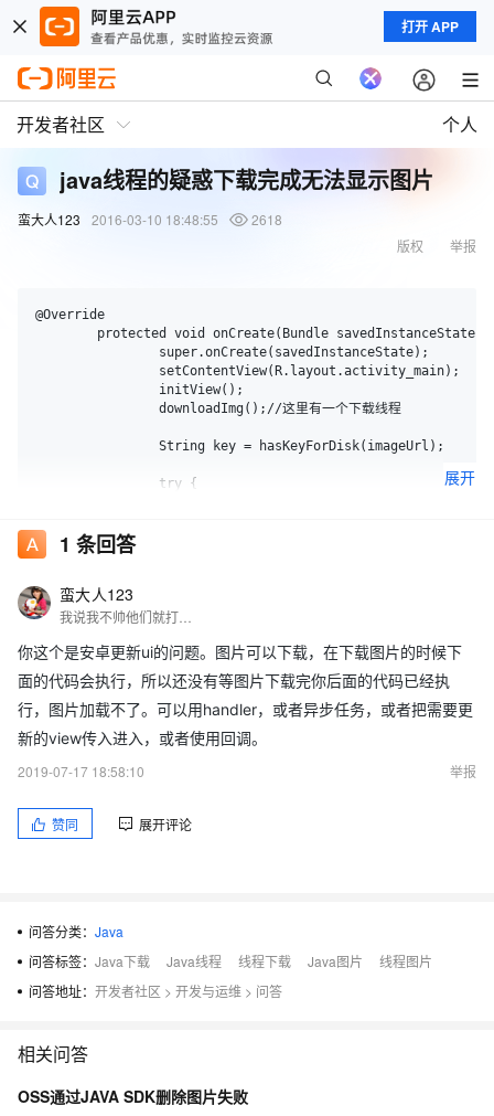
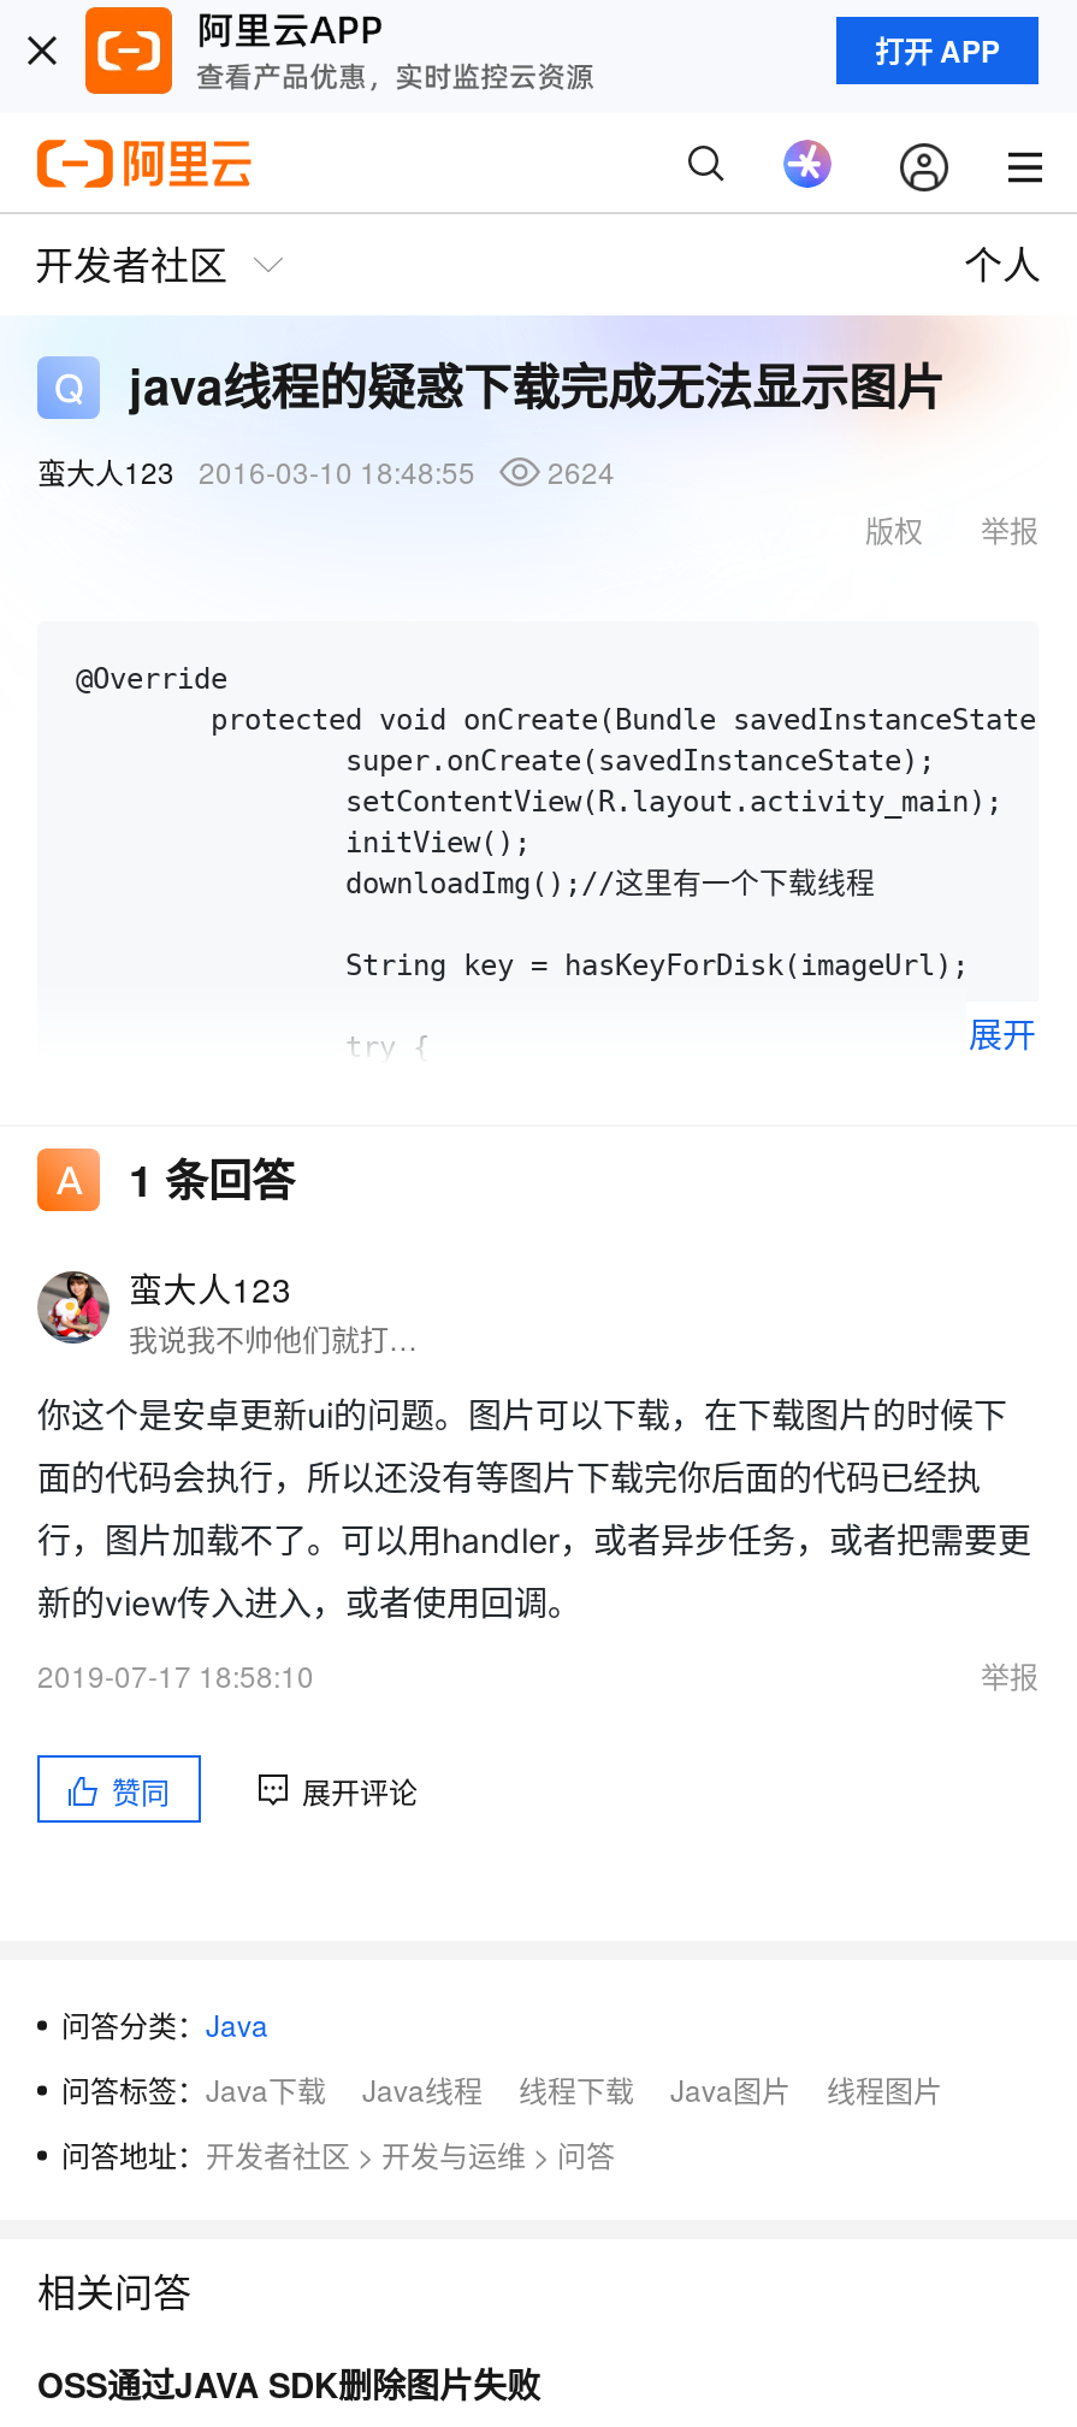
- 蛮大人123 2016-03-10 18:48:55 2618
+ 蛮大人123 2016-03-10 18:48:55 2624
